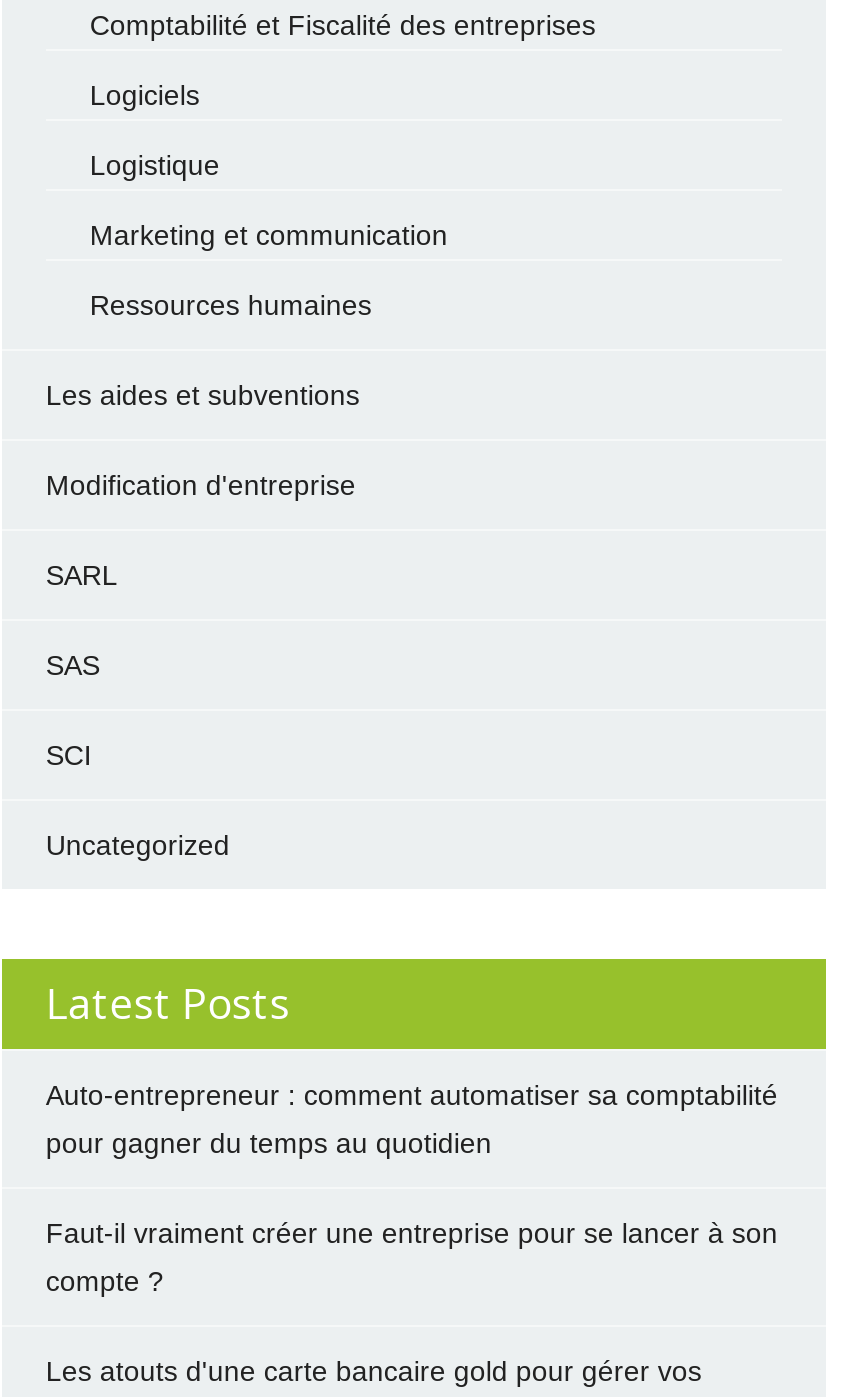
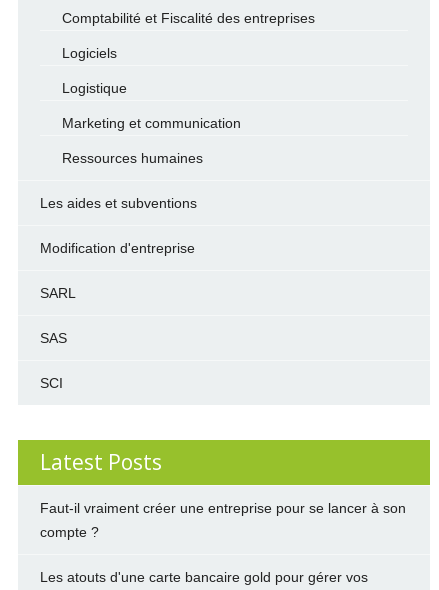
- Uncategorized

- Auto-entrepreneur : comment automatiser sa comptabilité
- pour gagner du temps au quotidien
